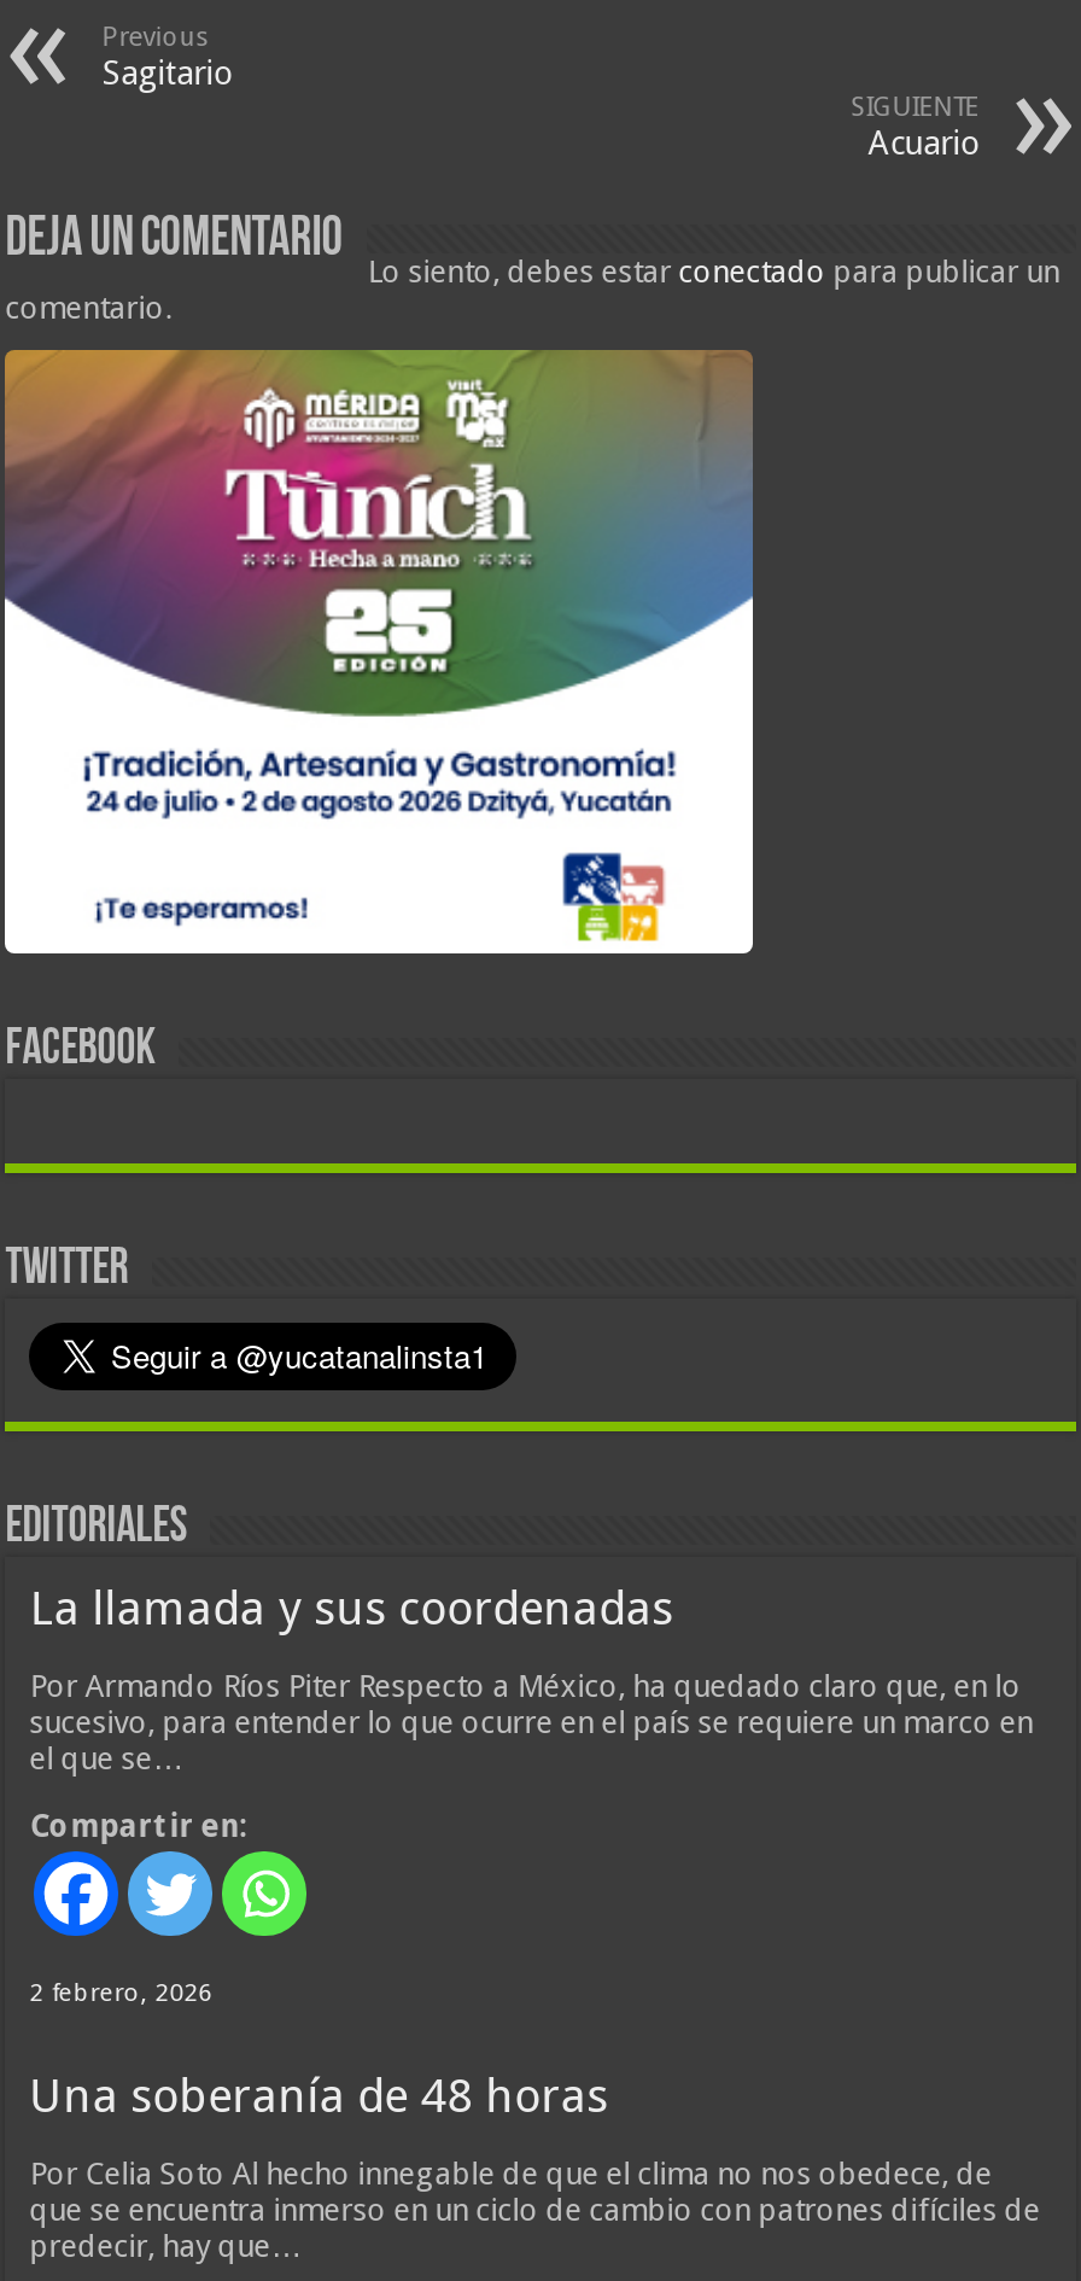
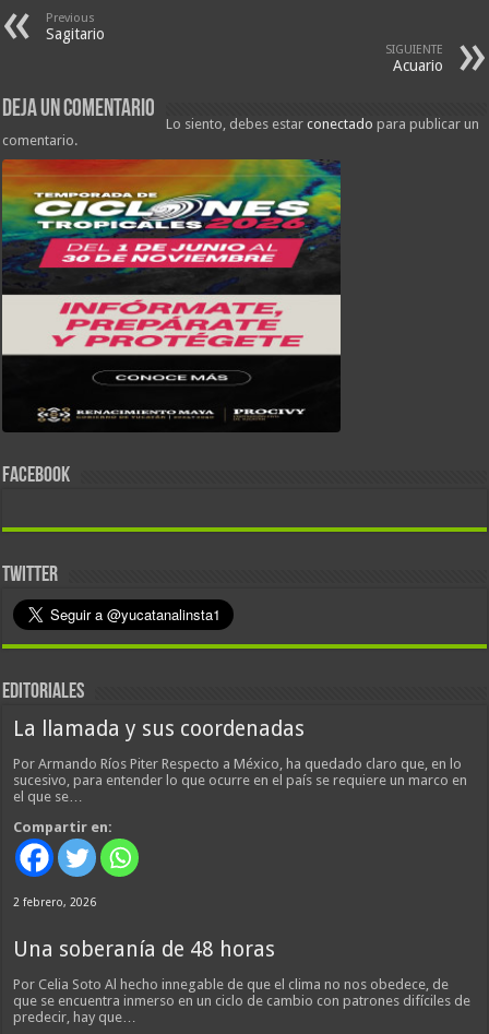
- [image]
+ [image]
